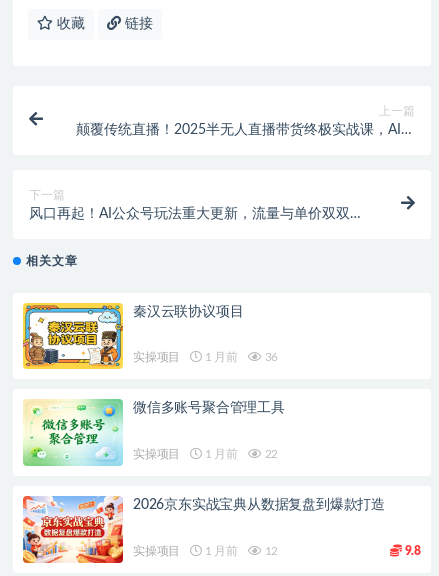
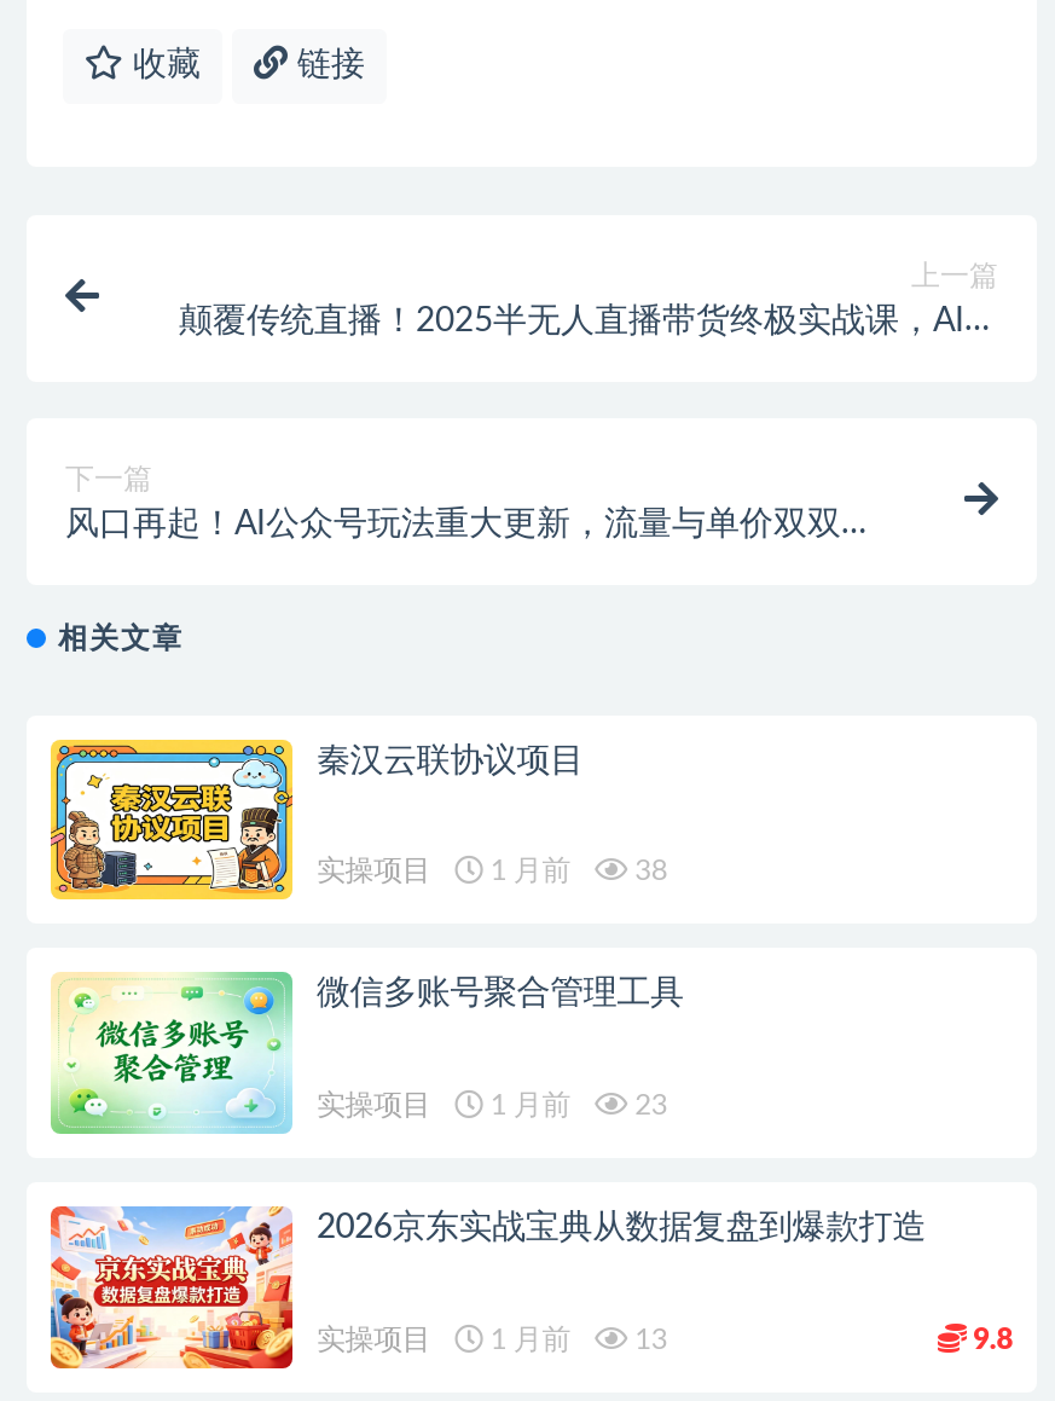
- 实操项目 1 月前 36
+ 实操项目 1 月前 38

- 实操项目 1 月前 22
+ 实操项目 1 月前 23

- 实操项目 1 月前 12
+ 实操项目 1 月前 13
